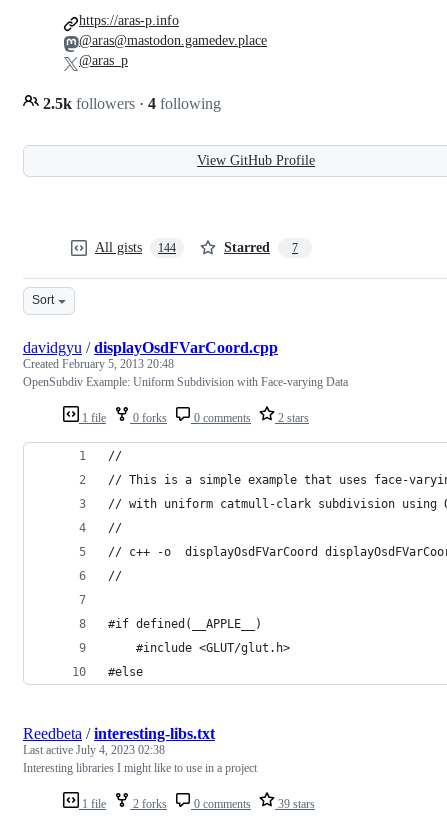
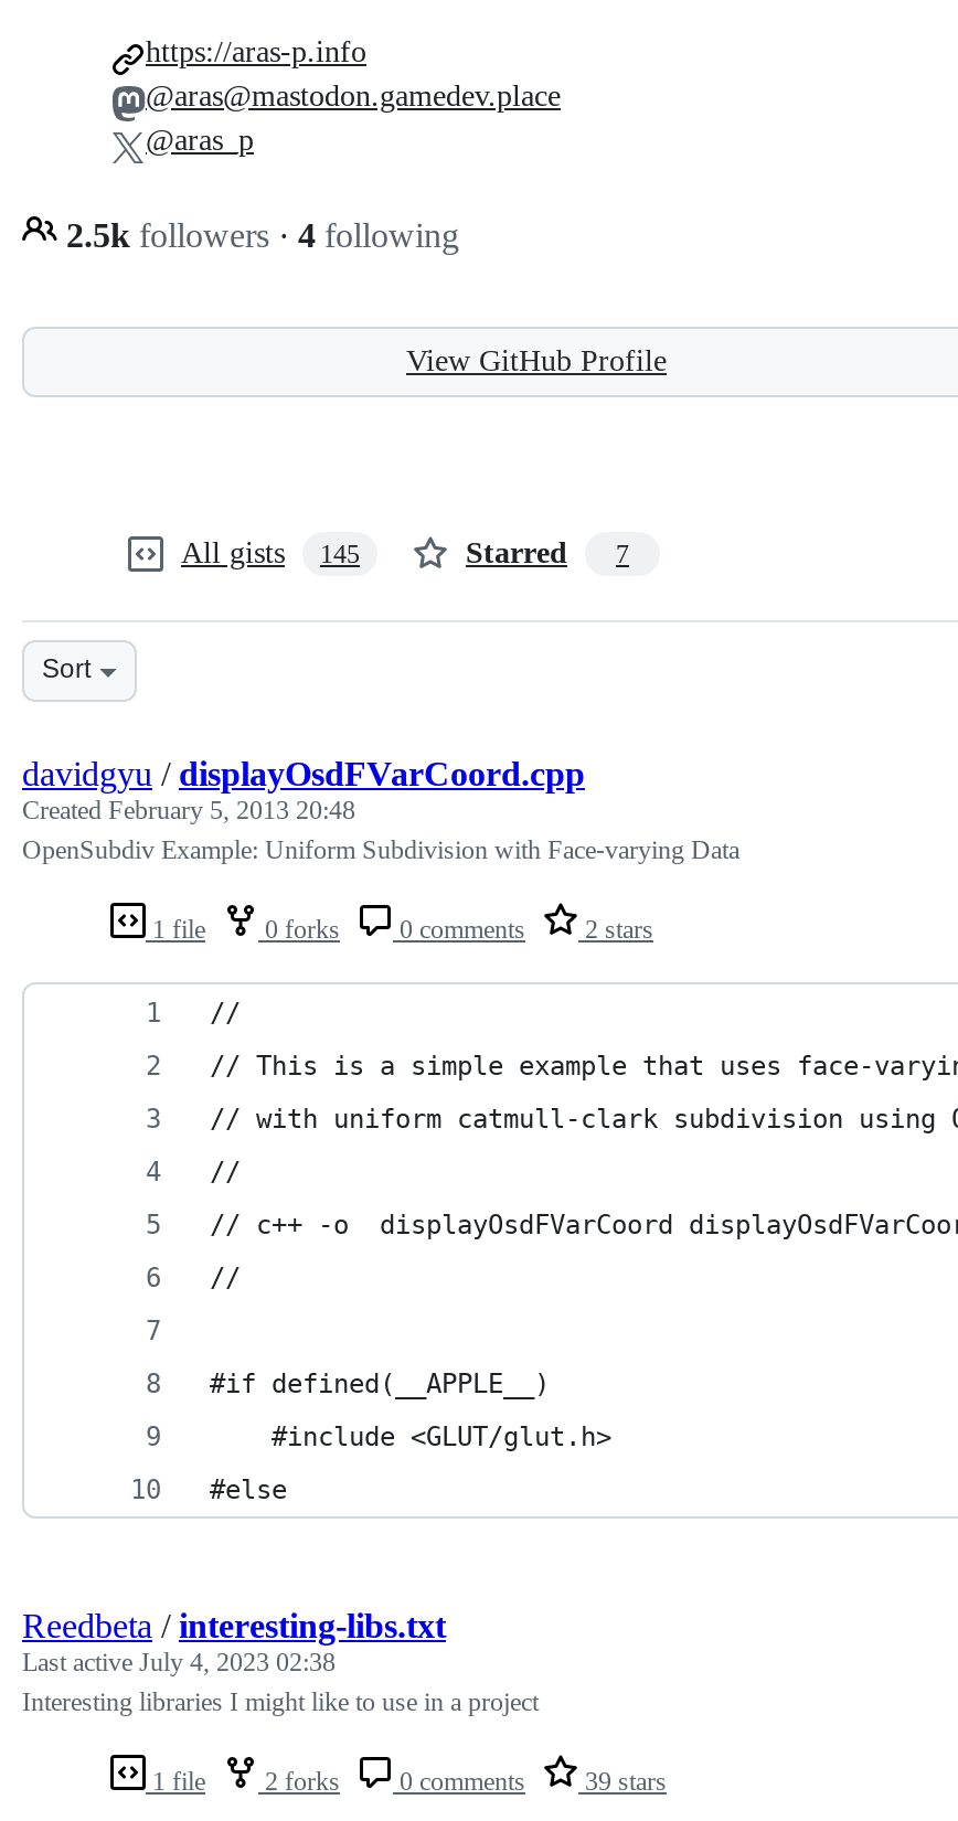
- All gists 144
+ All gists 145
